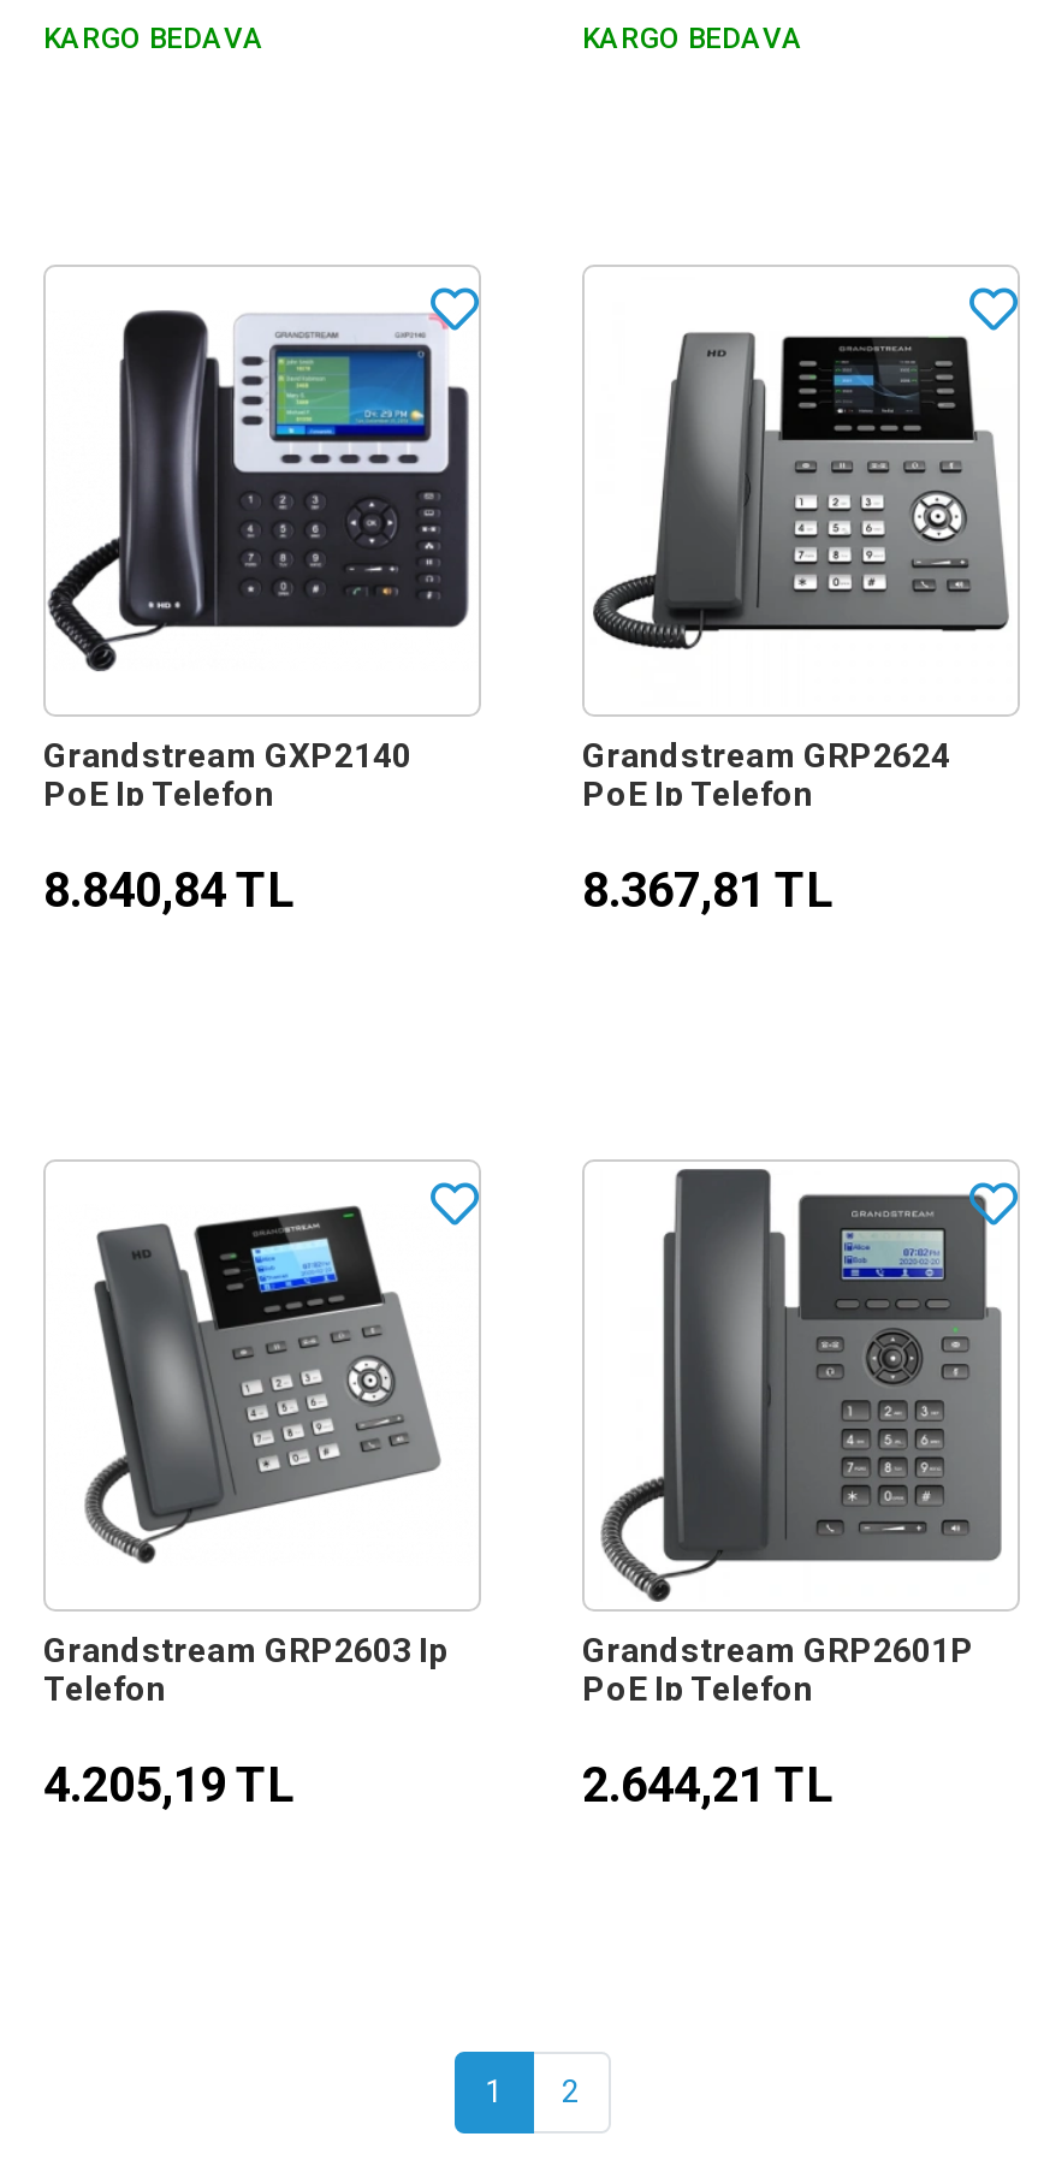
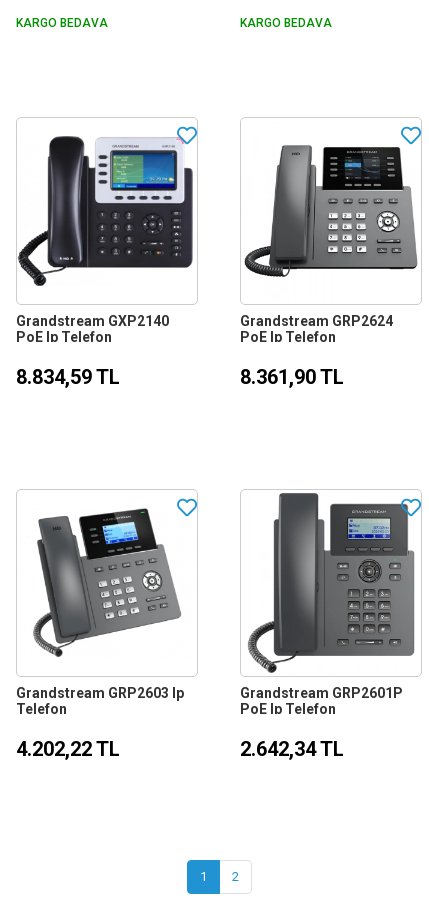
- 8.840,84 TL
+ 8.834,59 TL

- 8.367,81 TL
+ 8.361,90 TL

- 4.205,19 TL
+ 4.202,22 TL

- 2.644,21 TL
+ 2.642,34 TL
